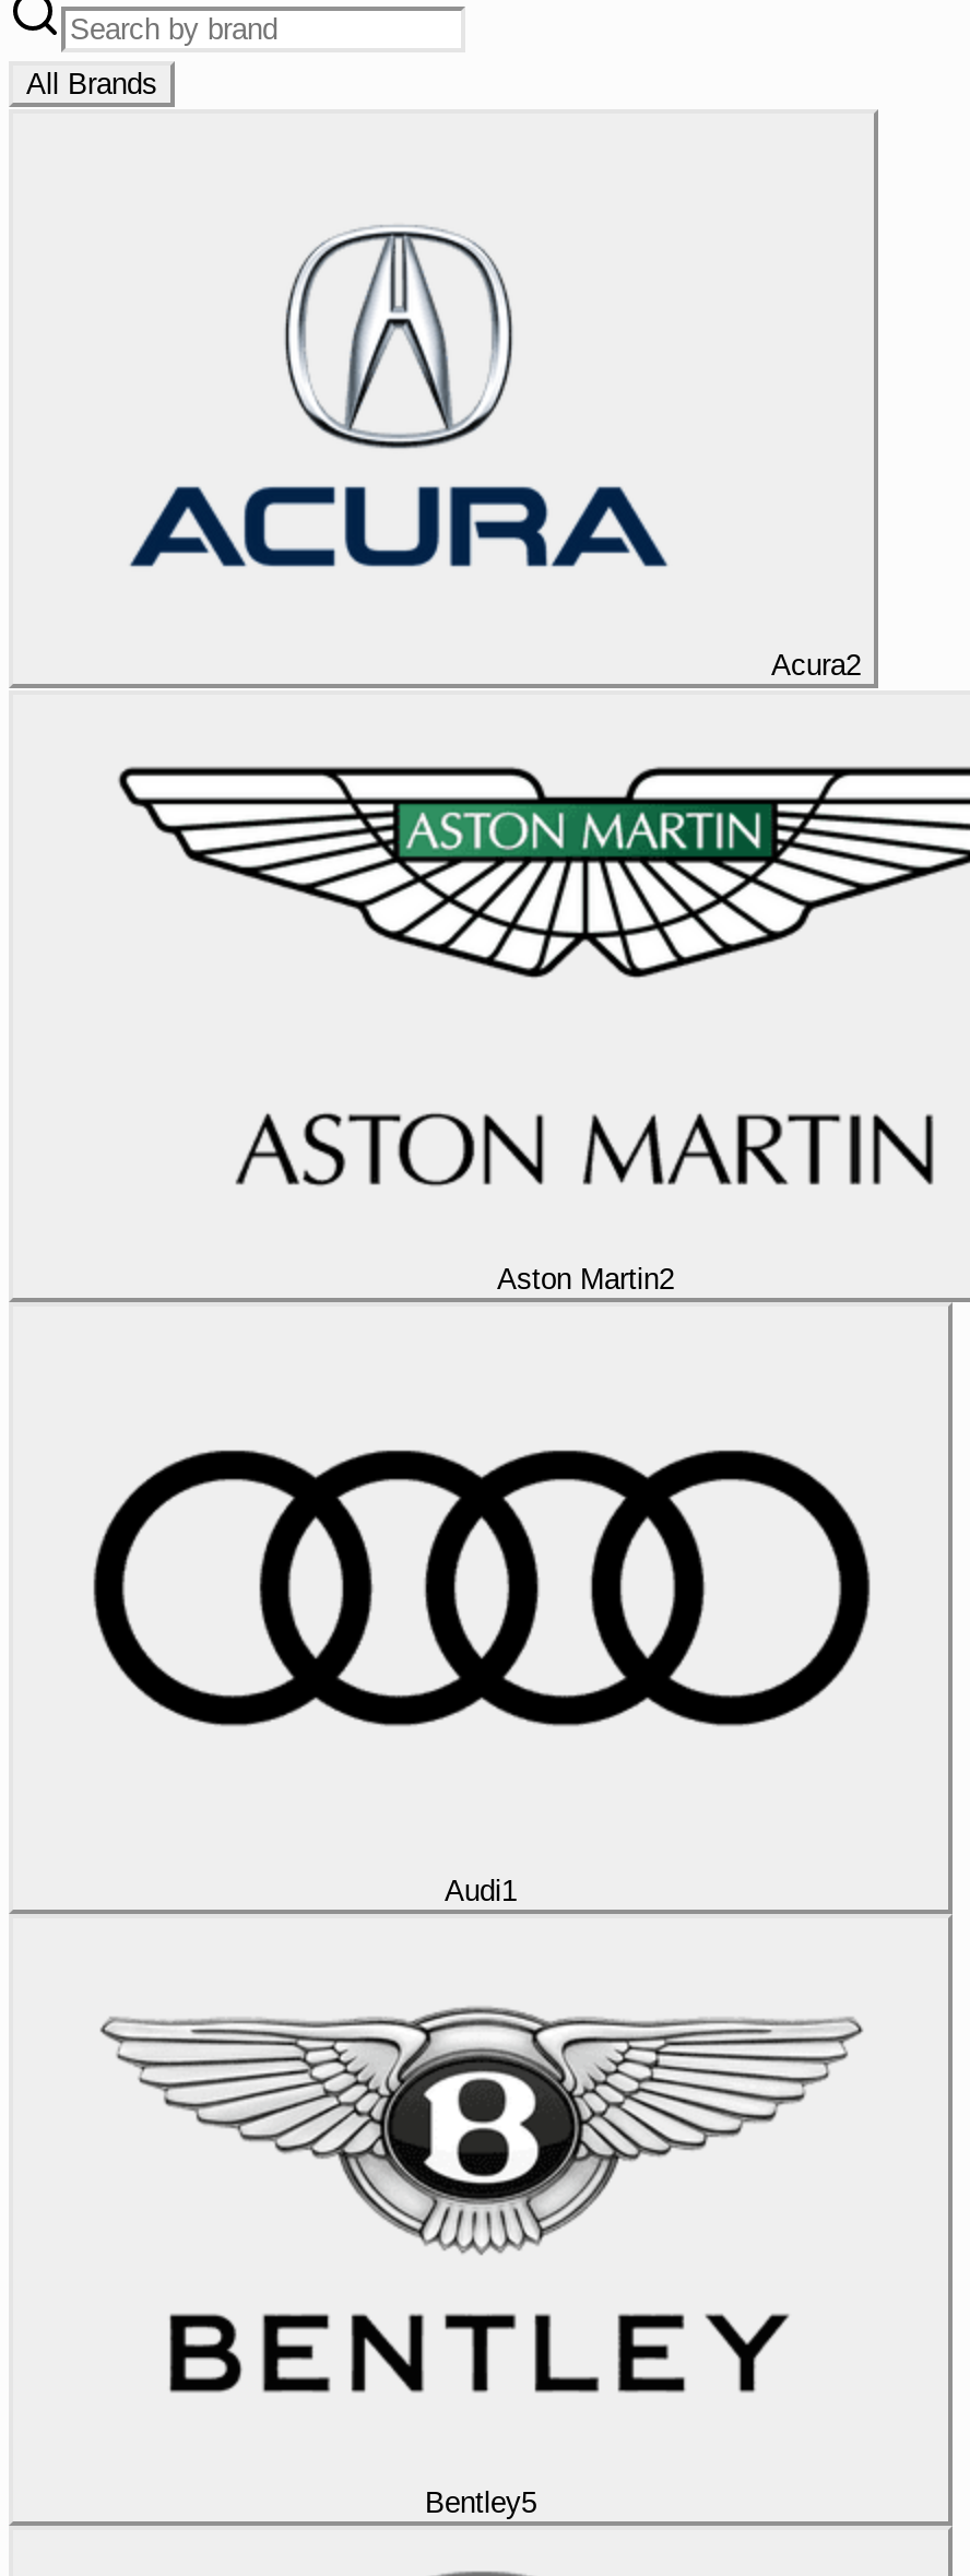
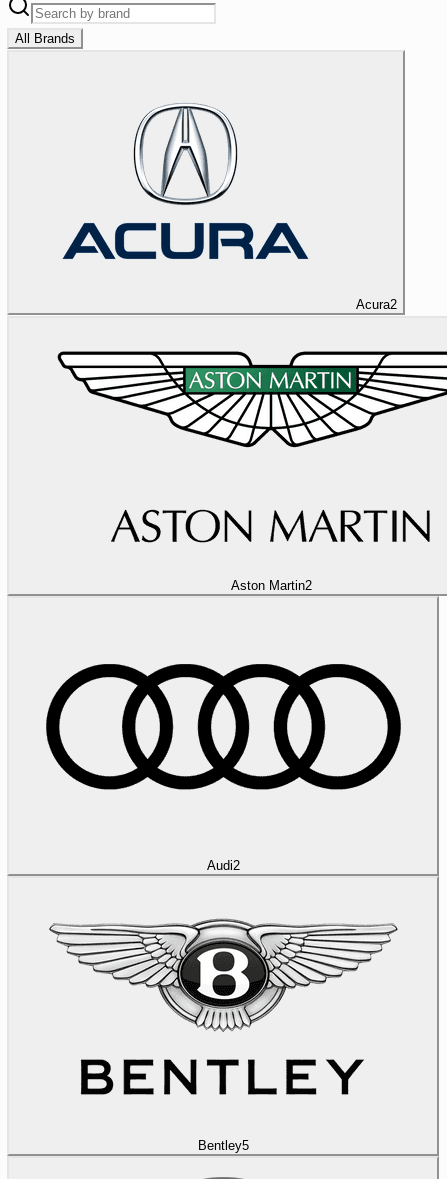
- Audi1
+ Audi2
